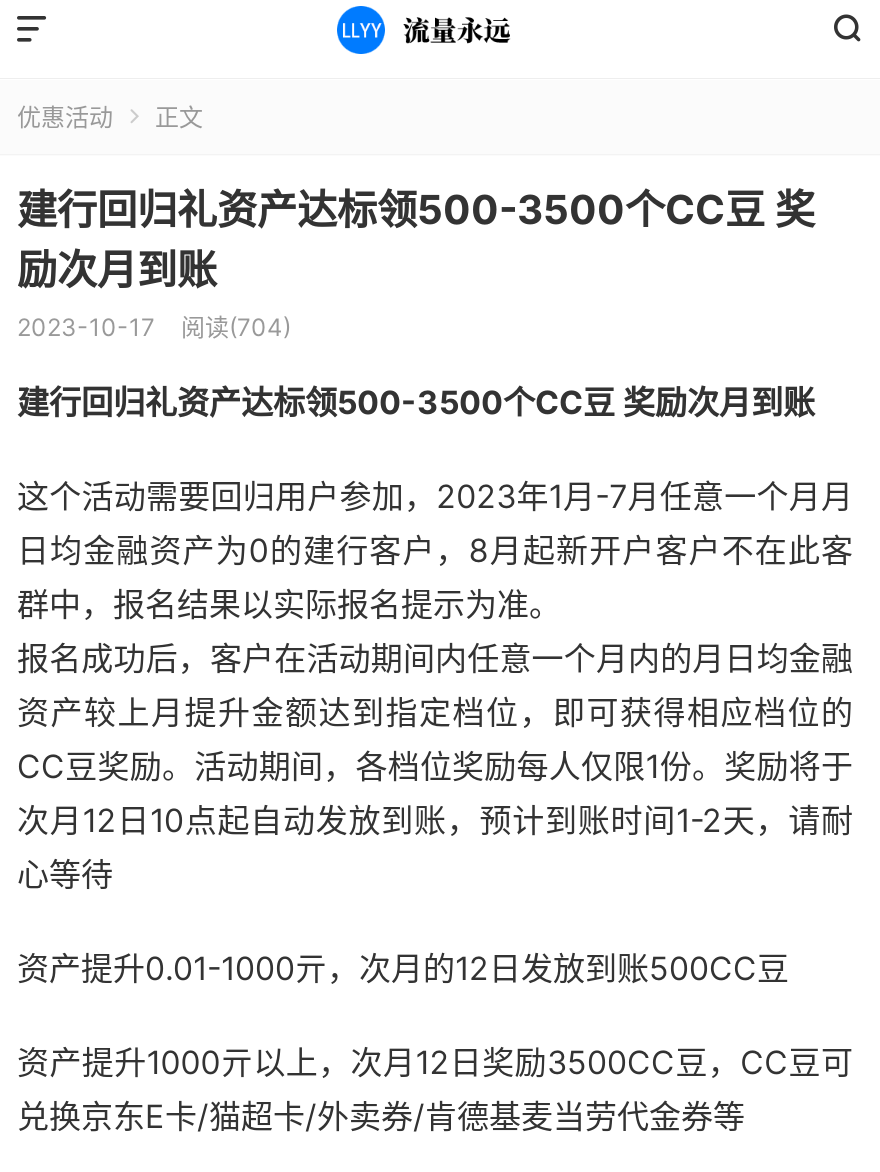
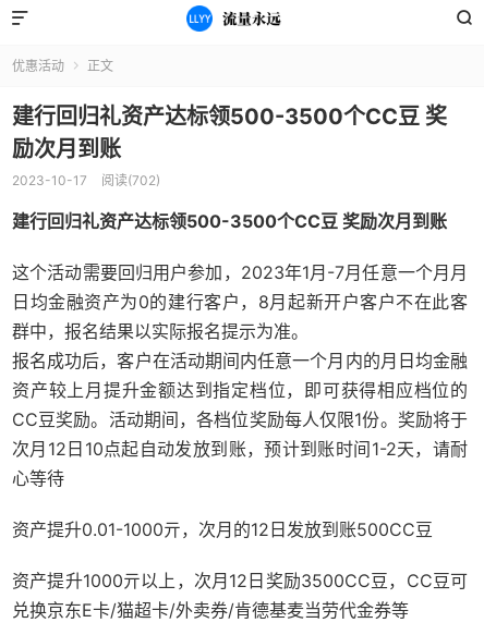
- 2023-10-17 阅读(704)
+ 2023-10-17 阅读(702)
